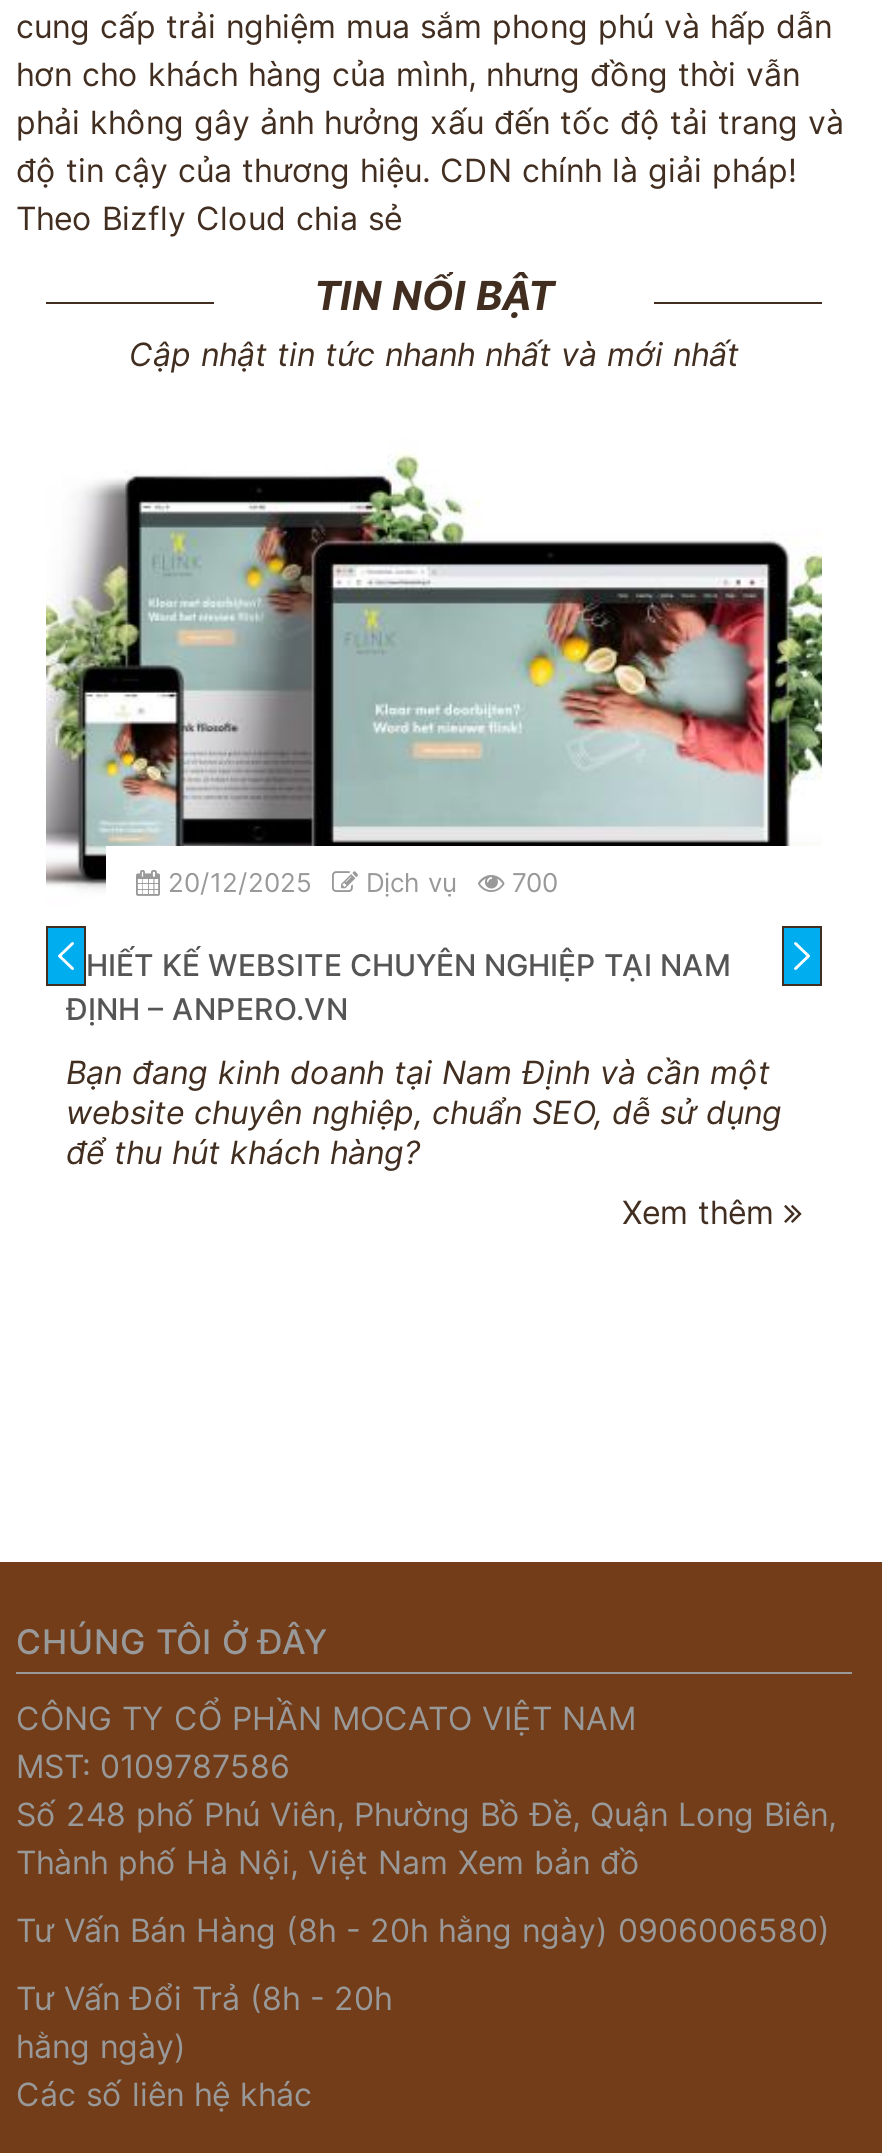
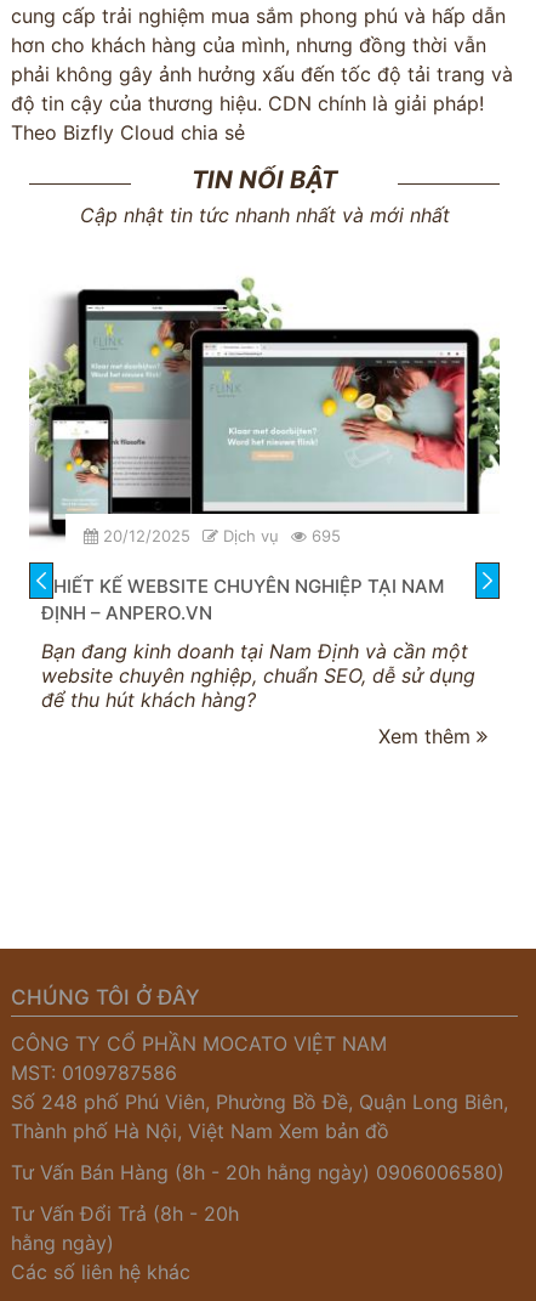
- 20/12/2025 Dịch vụ 700
+ 20/12/2025 Dịch vụ 695
